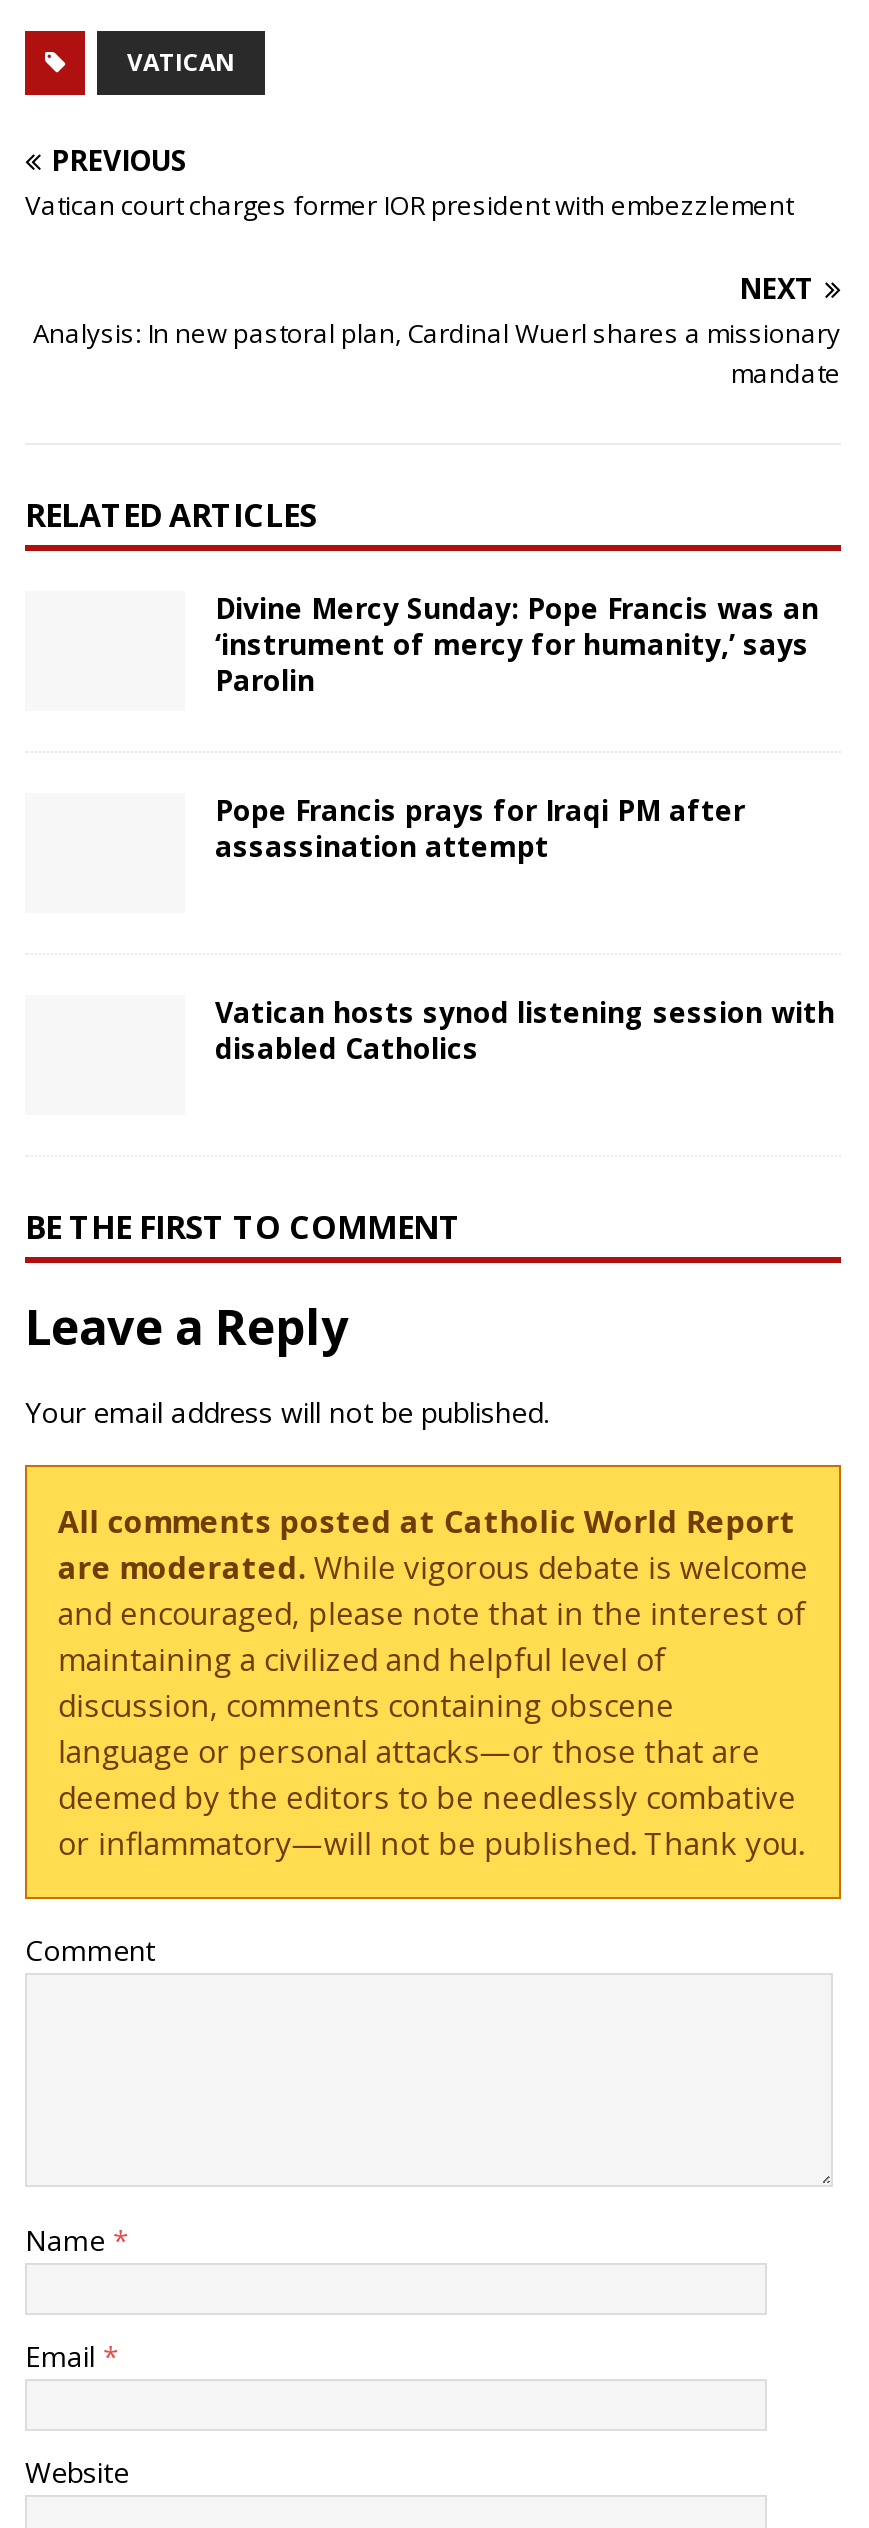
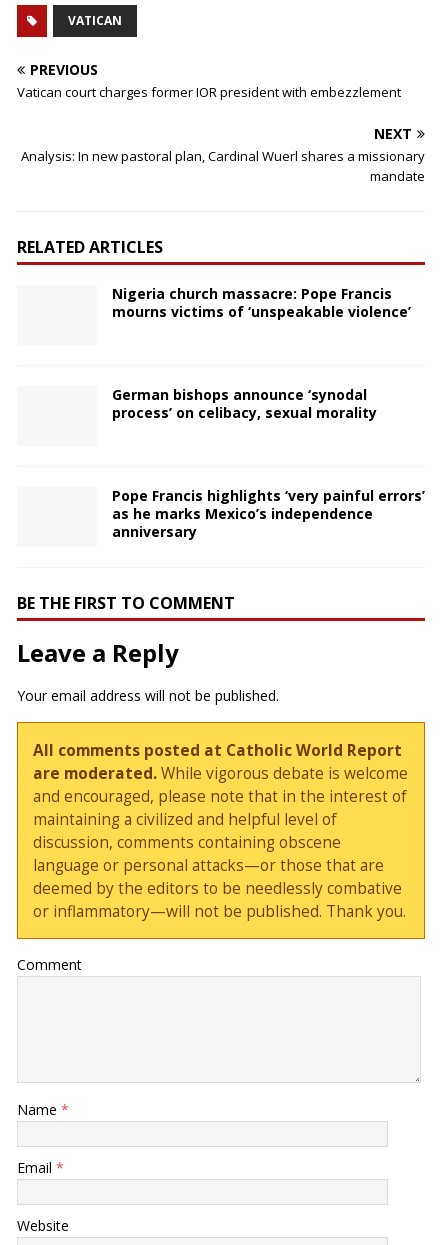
- Divine Mercy Sunday: Pope Francis was an
- ‘instrument of mercy for humanity,’ says
- Parolin
+ Nigeria church massacre: Pope Francis
+ mourns victims of ‘unspeakable violence’

- Pope Francis prays for Iraqi PM after
- assassination attempt
+ German bishops announce ‘synodal
+ process’ on celibacy, sexual morality

- Vatican hosts synod listening session with
- disabled Catholics
+ Pope Francis highlights ‘very painful errors’
+ as he marks Mexico’s independence
+ anniversary
